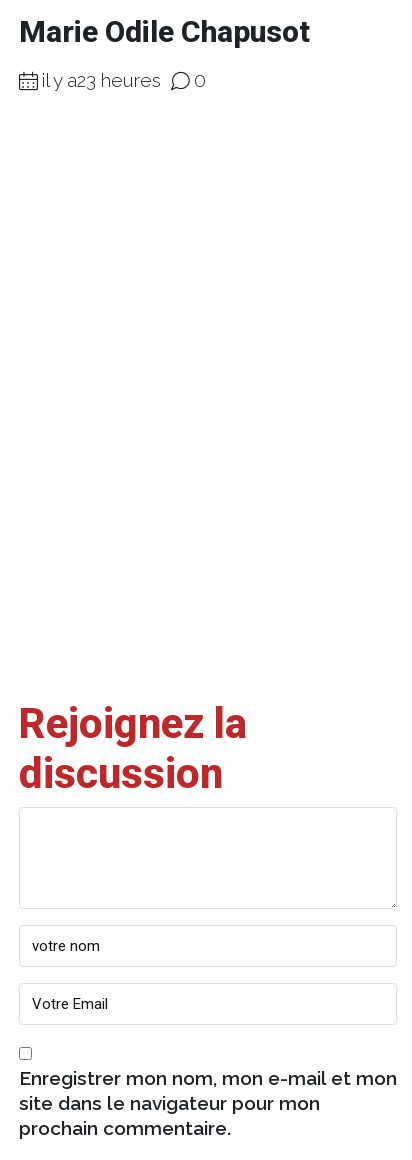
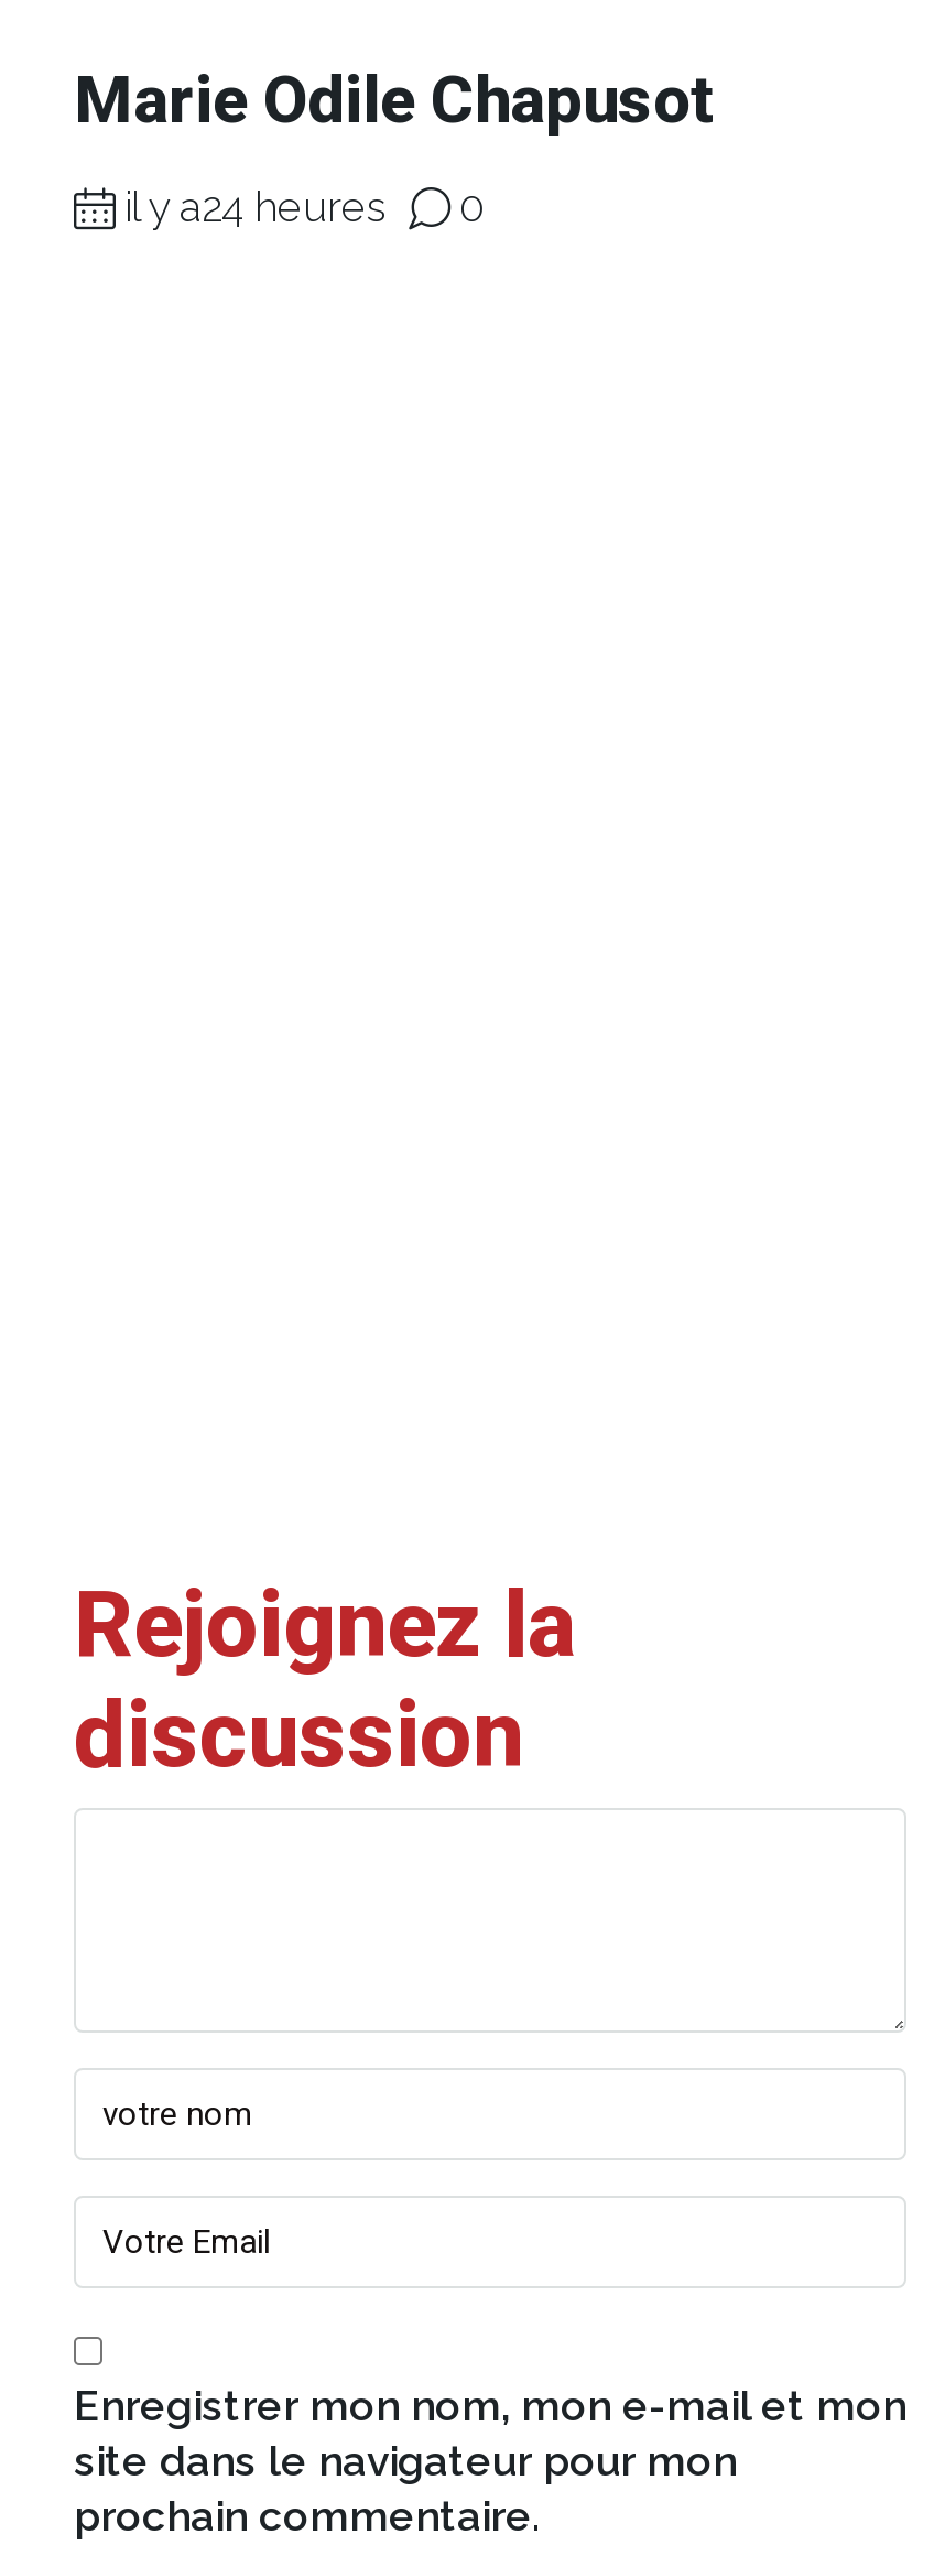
- il y a23 heures
+ il y a24 heures
